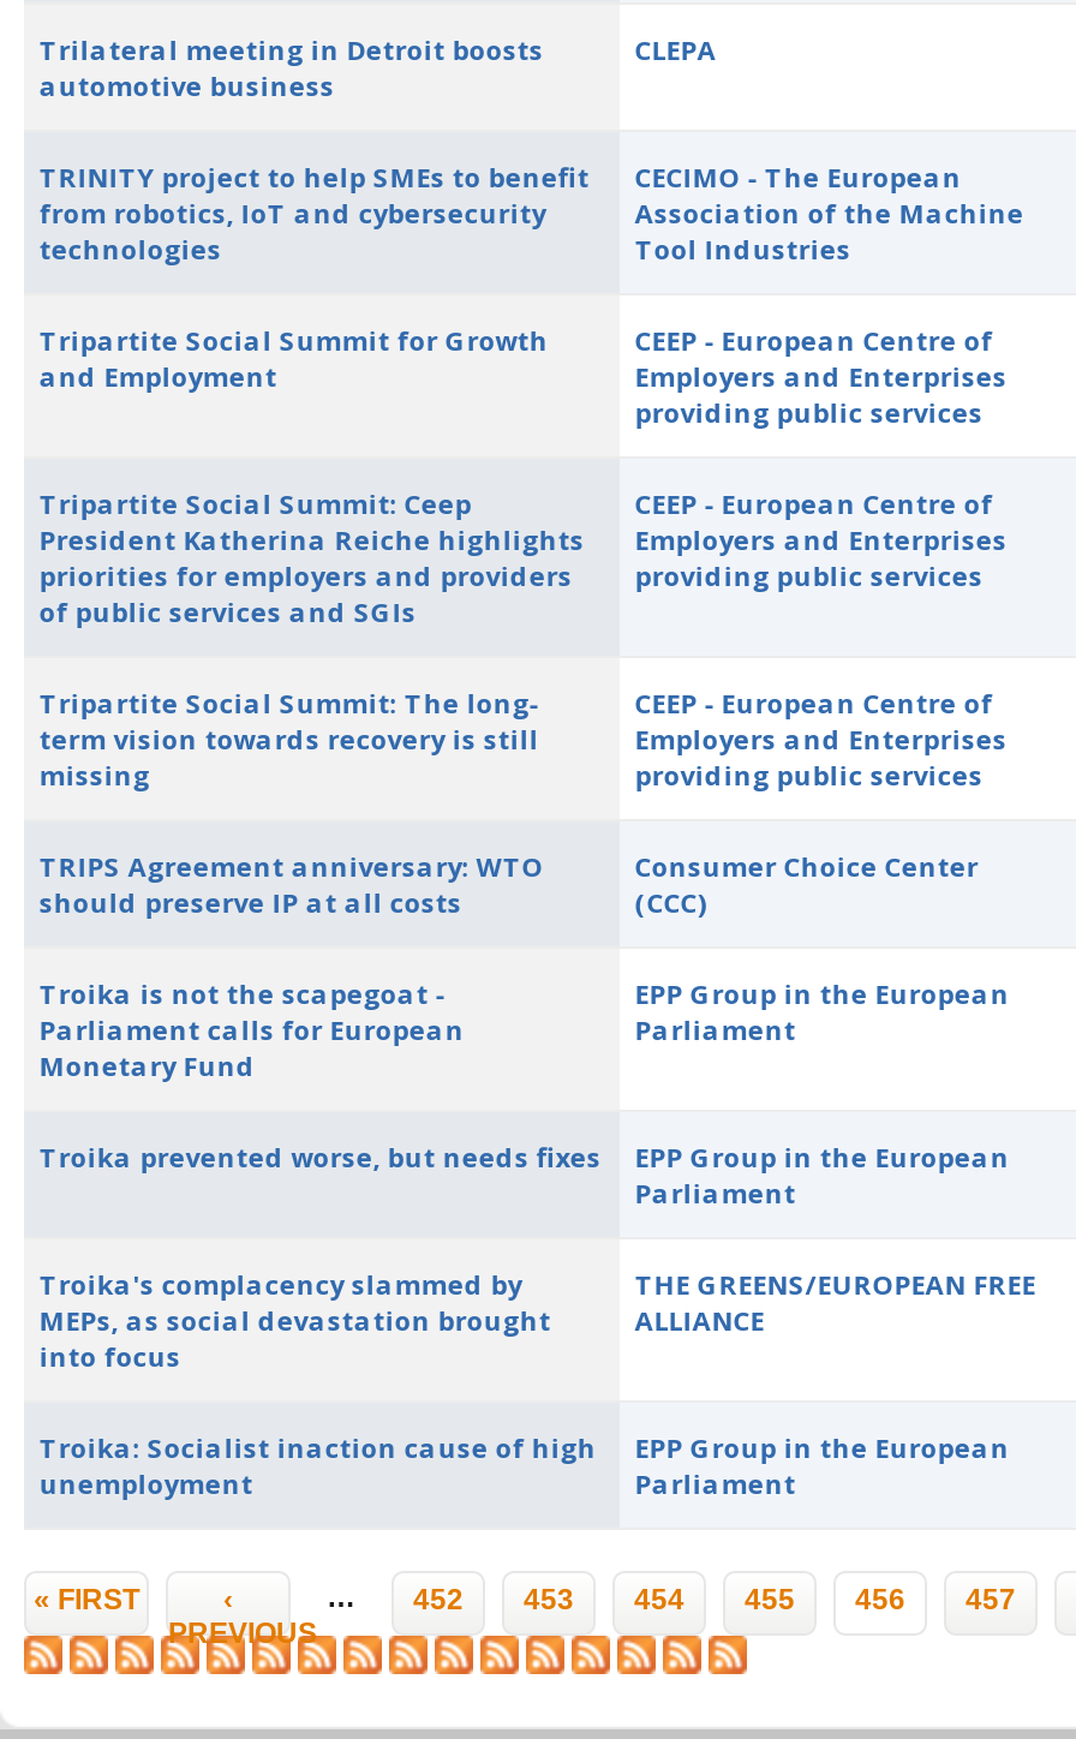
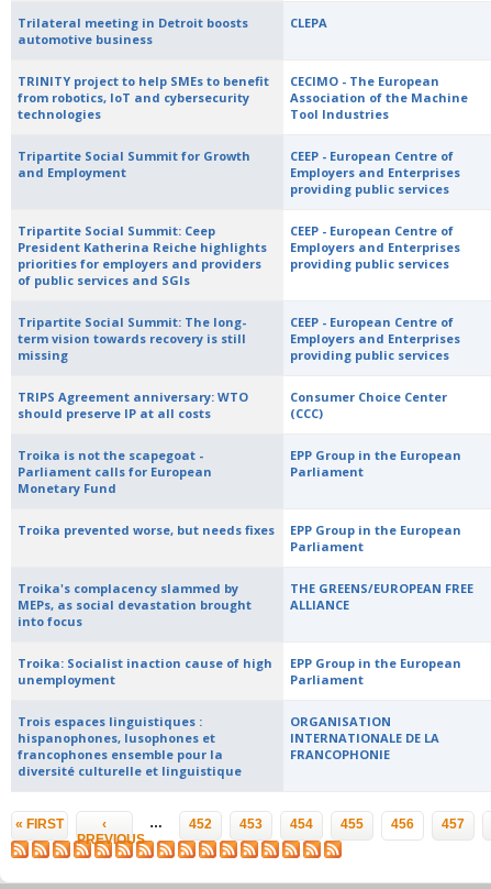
+ Trois espaces linguistiques :
+ hispanophones, lusophones et
+ francophones ensemble pour la
+ diversité culturelle et linguistique

+ ORGANISATION
+ INTERNATIONALE DE LA
+ FRANCOPHONIE
